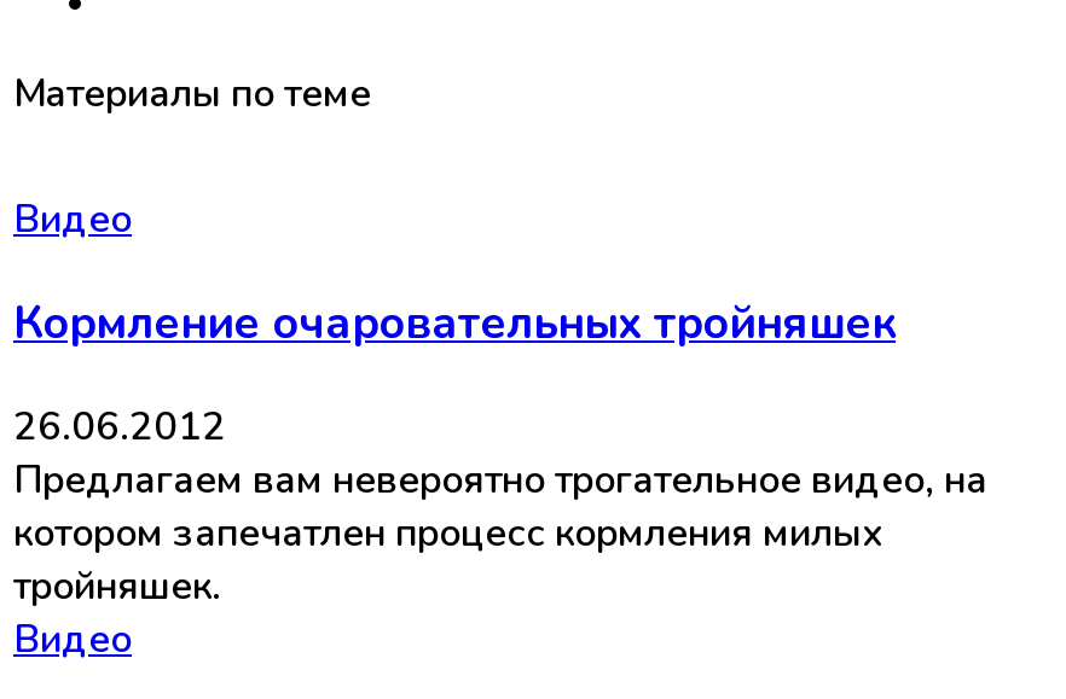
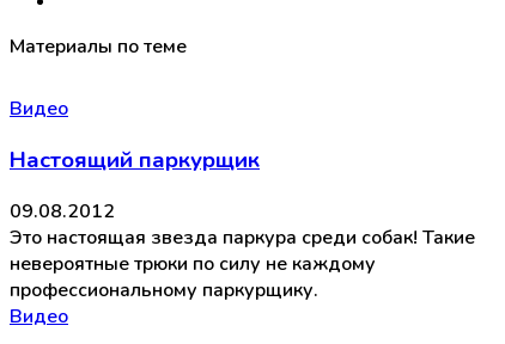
- Кормление очаровательных тройняшек
+ Настоящий паркурщик

- 26.06.2012
- Предлагаем вам невероятно трогательное видео, на
- котором запечатлен процесс кормления милых
- тройняшек.
+ 09.08.2012
+ Это настоящая звезда паркура среди собак! Такие
+ невероятные трюки по силу не каждому
+ профессиональному паркурщику.
